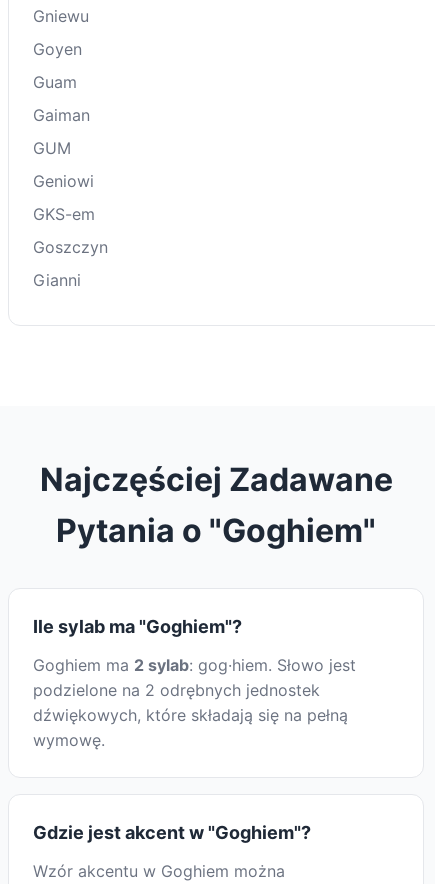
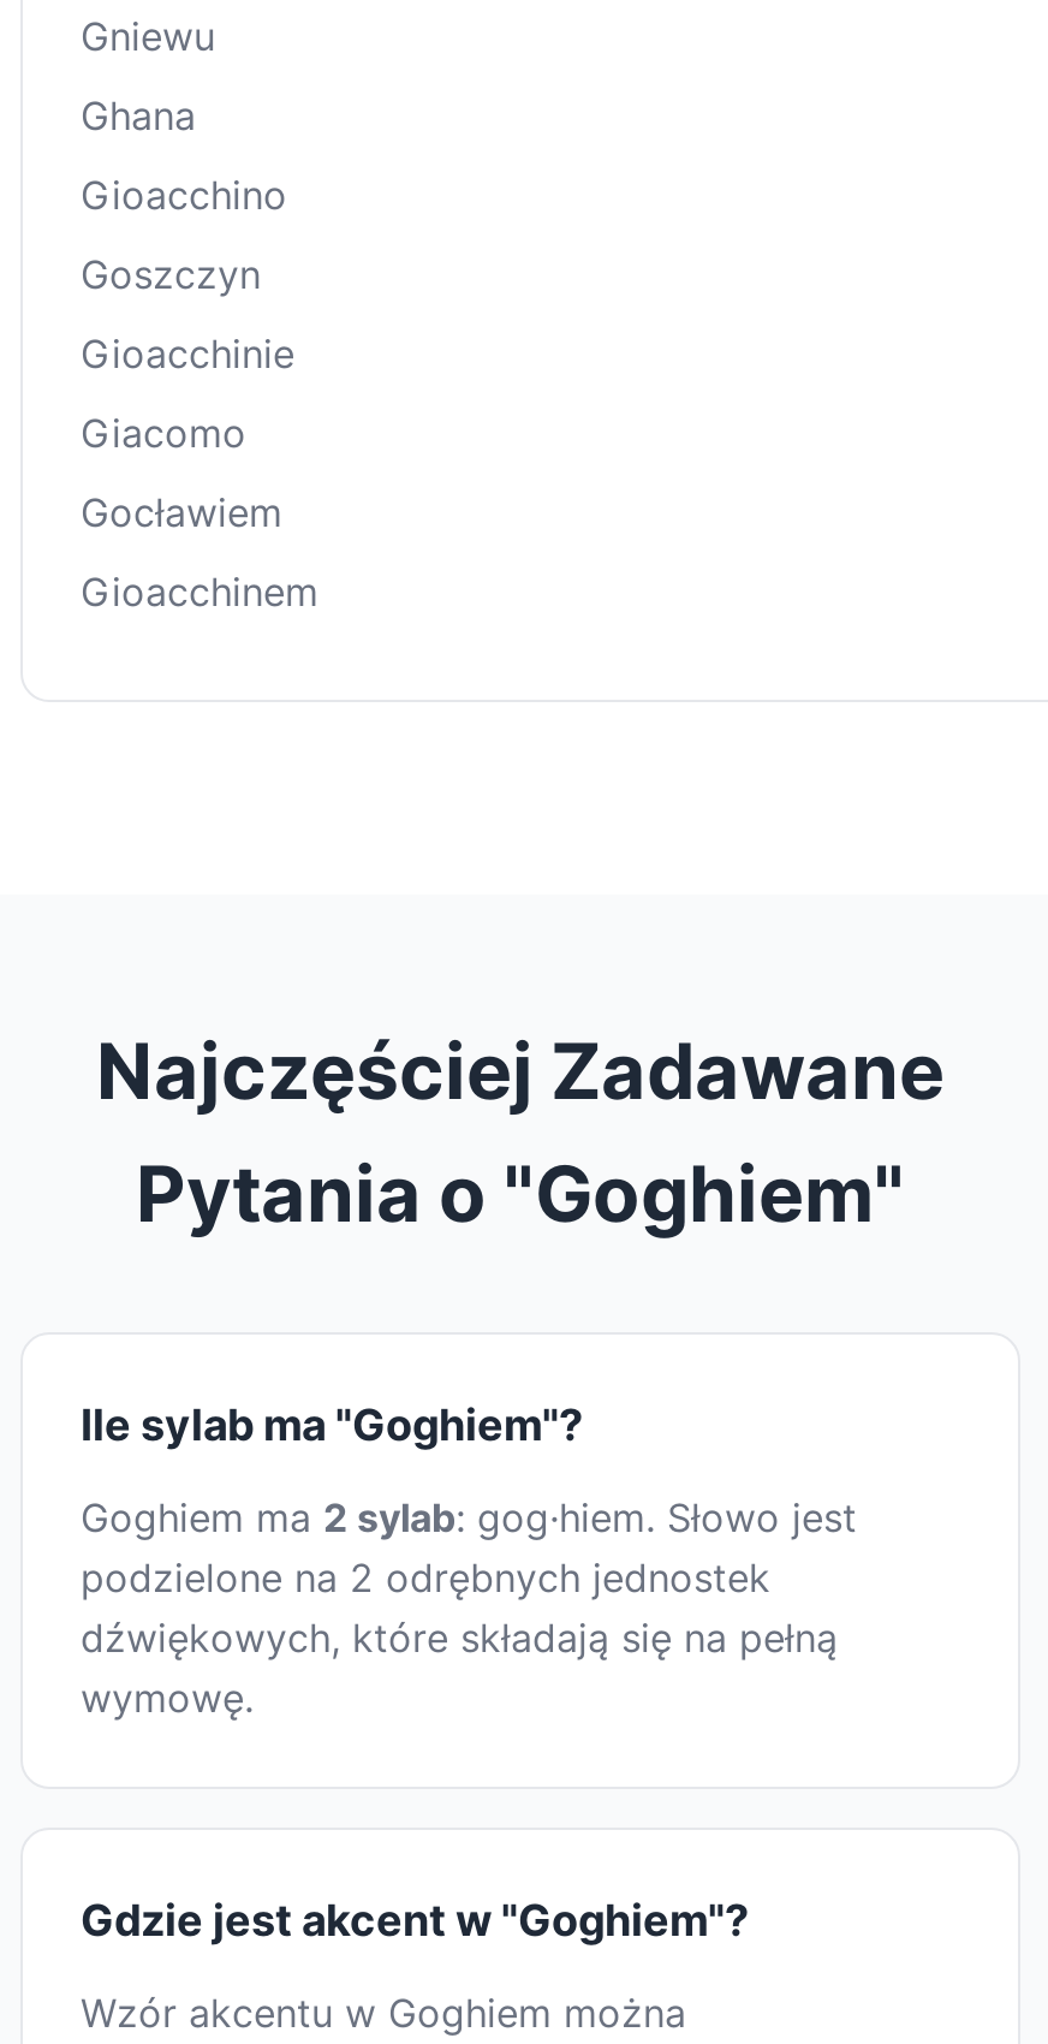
- Goyen
- Guam
- Gaiman
- GUM
- Geniowi
- GKS-em
+ Ghana
+ Gioacchino

moved up: Goszczyn

- Gianni
+ Gioacchinie
+ Giacomo
+ Gocławiem
+ Gioacchinem
